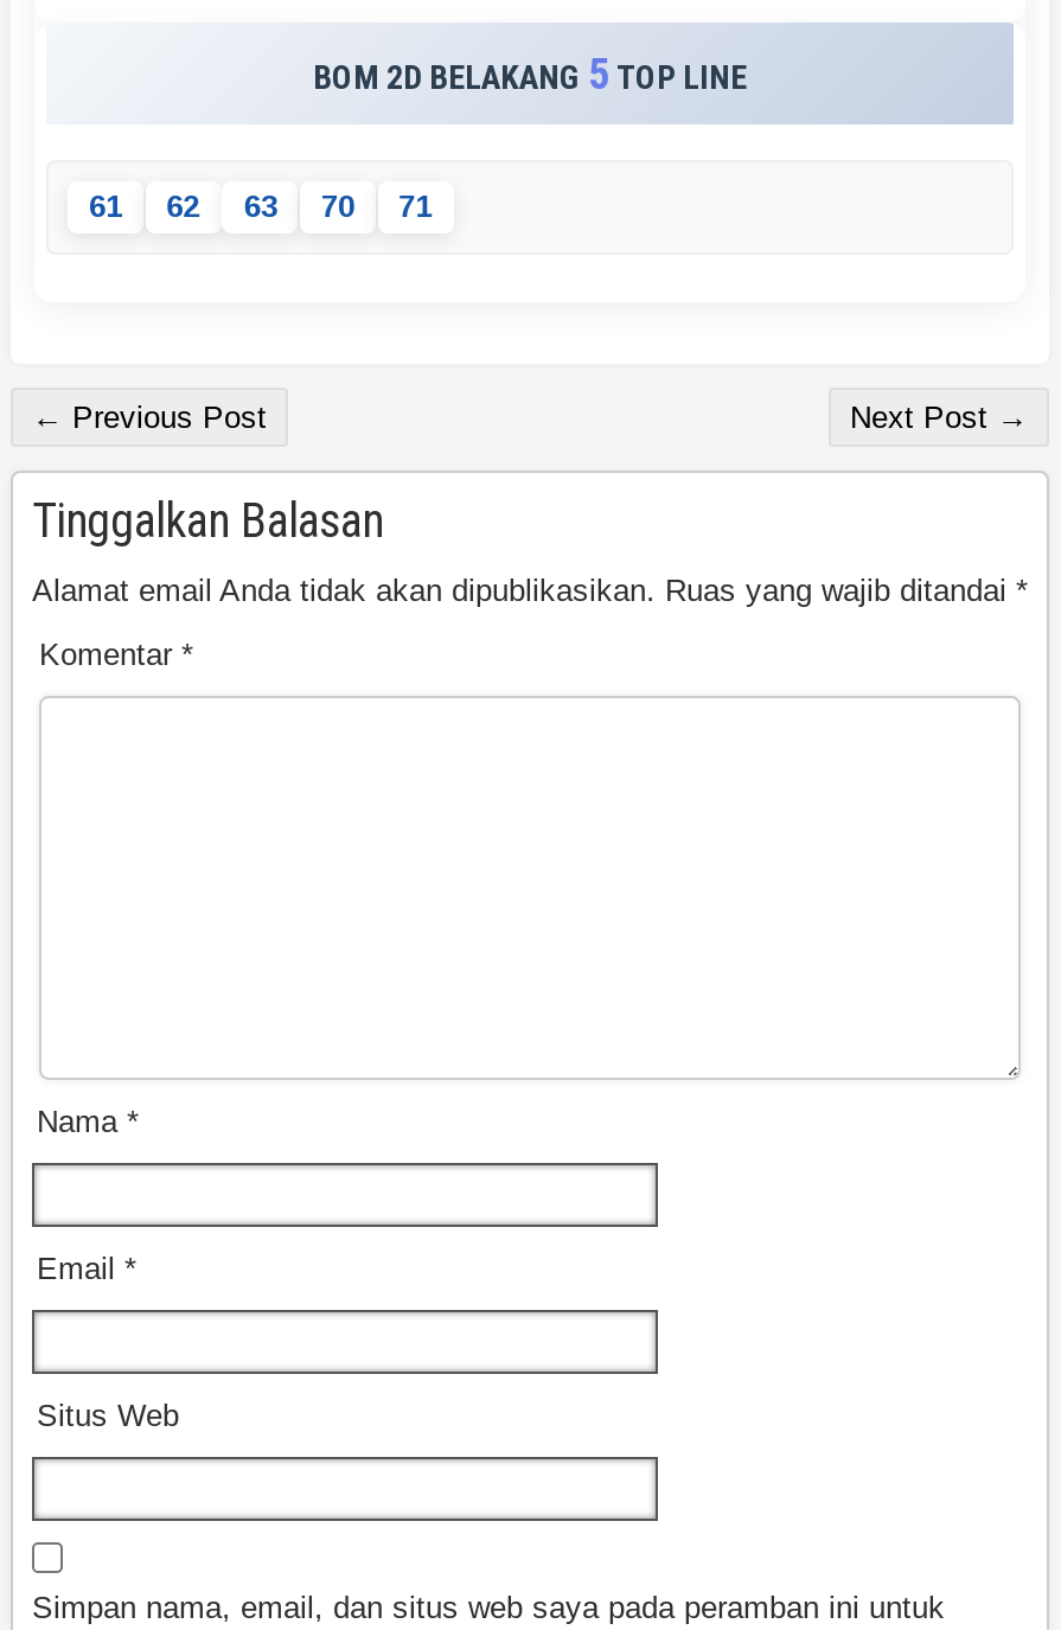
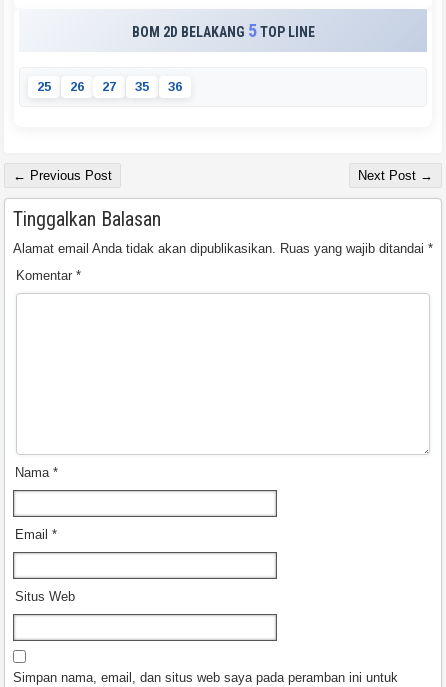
- 61
+ 25

- 62
+ 26

- 63
+ 27

- 70
+ 35

- 71
+ 36
